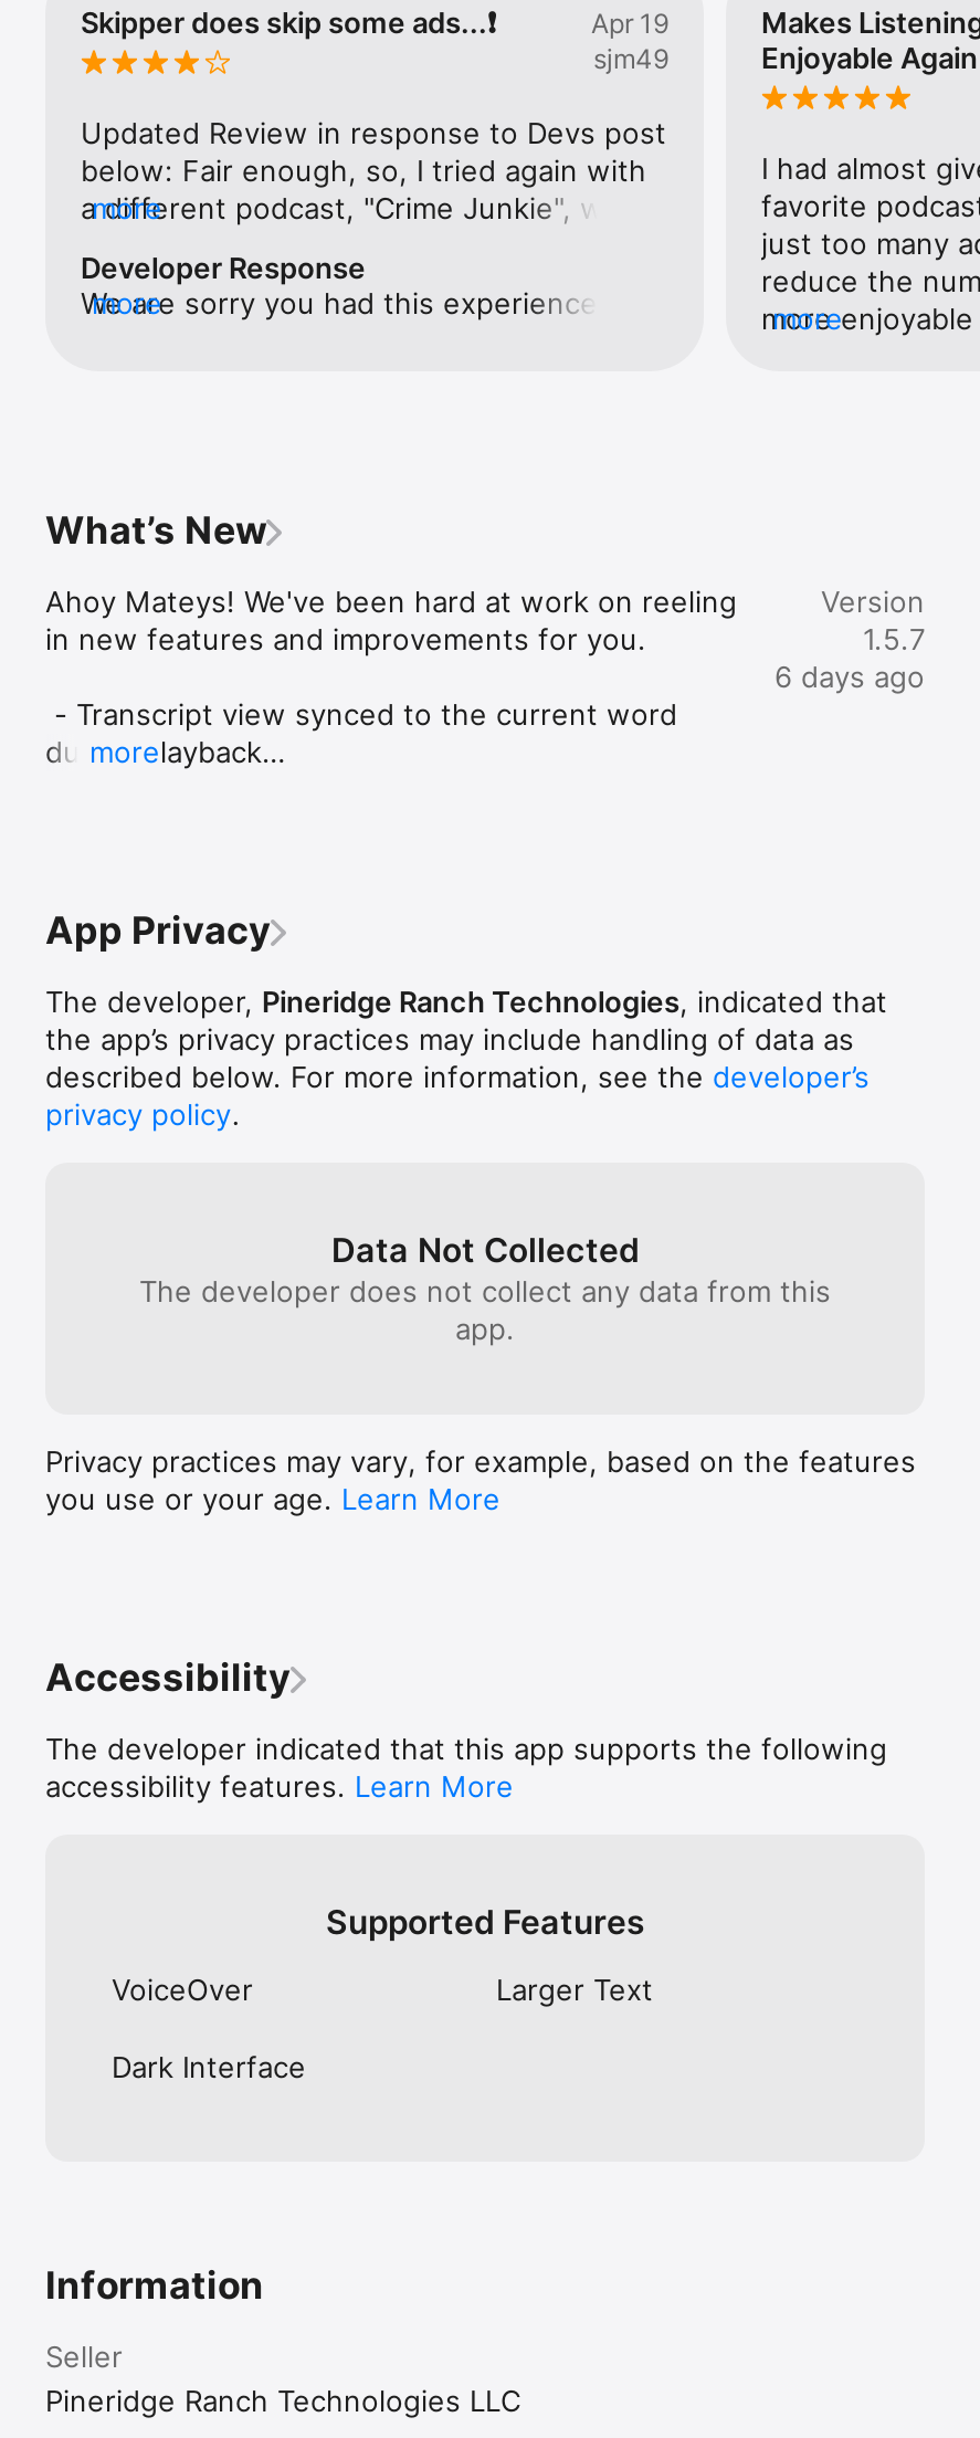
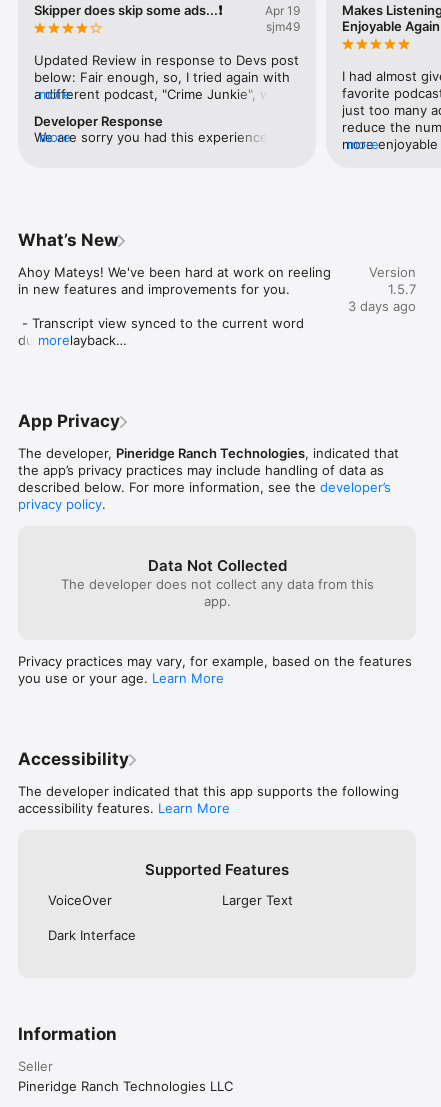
- 6 days ago
+ 3 days ago
